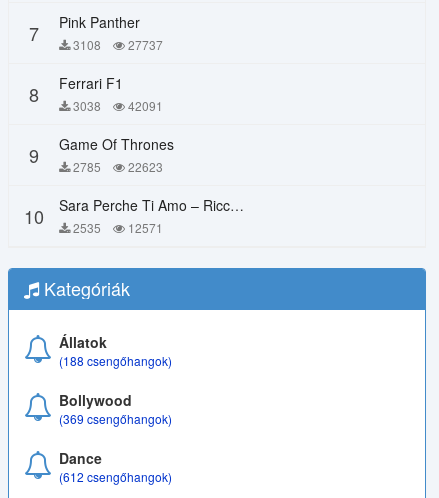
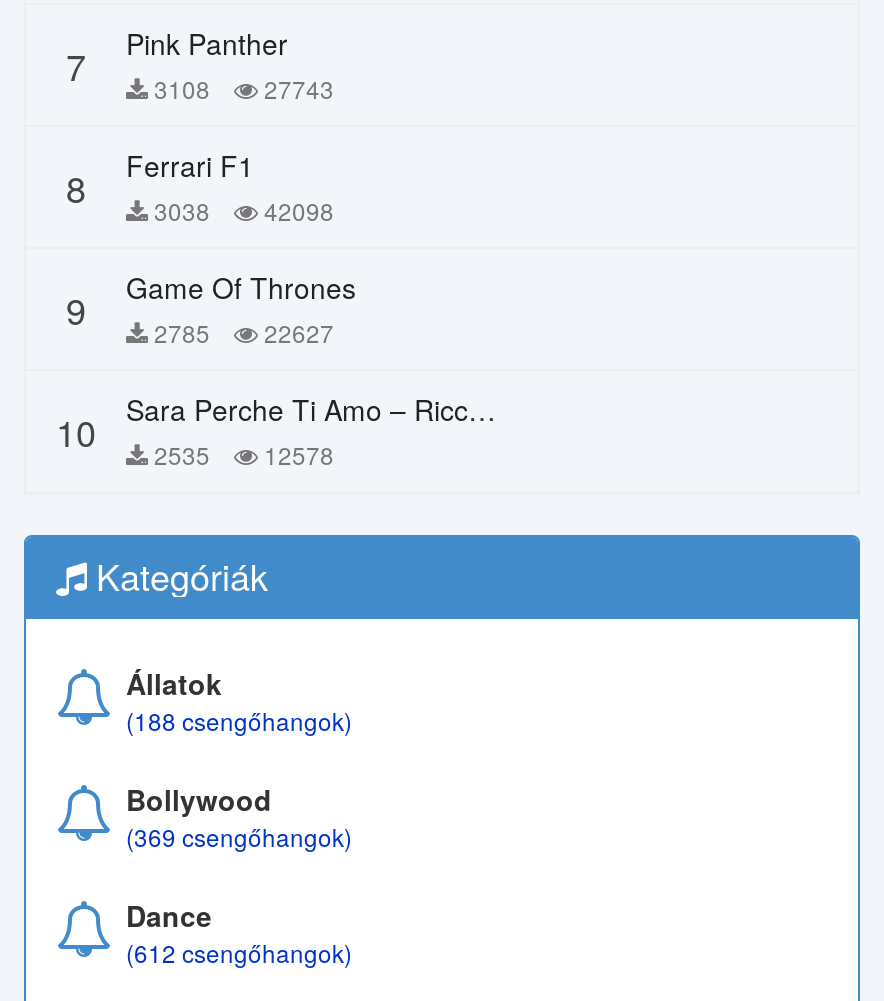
- 7 Pink Panther 3108 27737
+ 7 Pink Panther 3108 27743

- 8 Ferrari F1 3038 42091
+ 8 Ferrari F1 3038 42098

- 22623
+ 22627

- 10 2535 12571
+ 10 2535 12578
